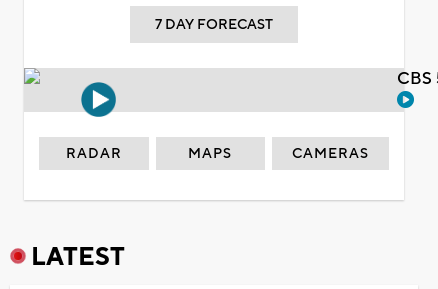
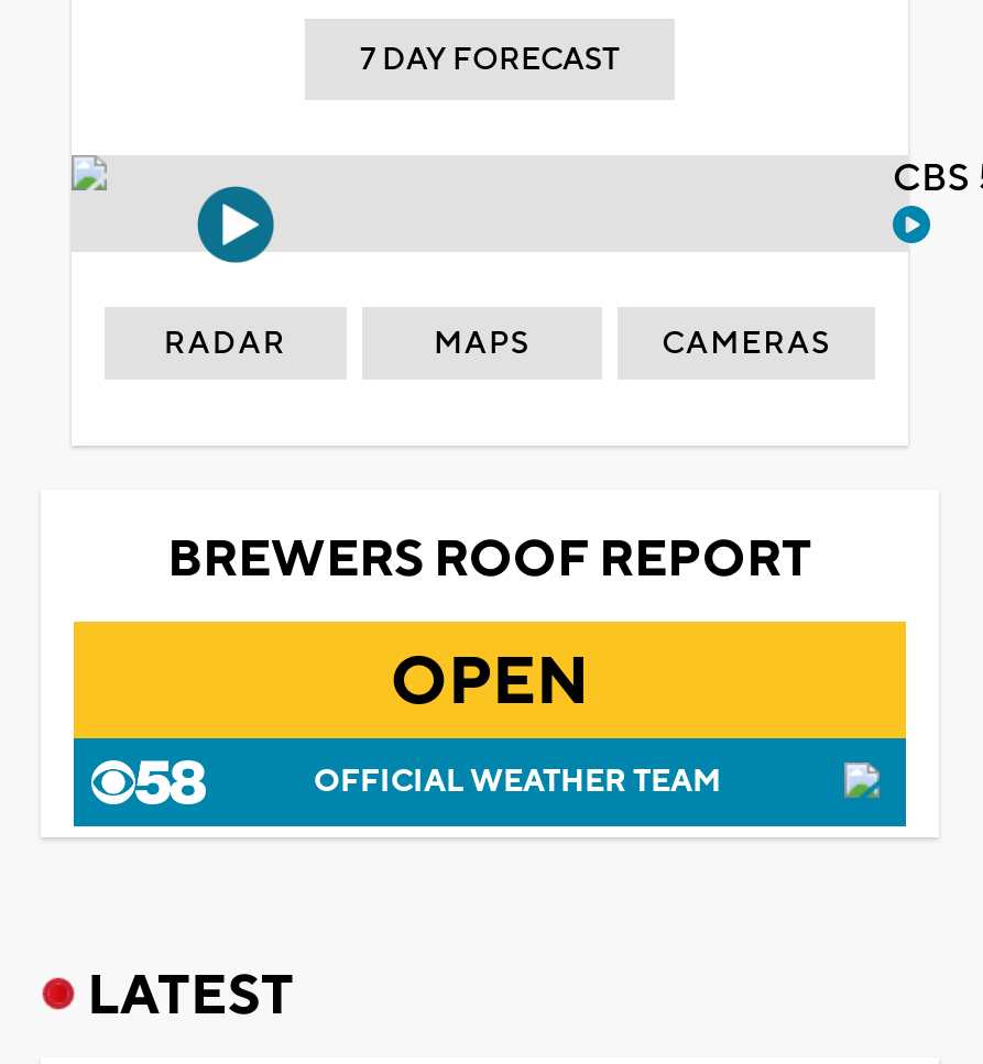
+ BREWERS ROOF REPORT
+ OPEN
+ OFFICIAL WEATHER TEAM
